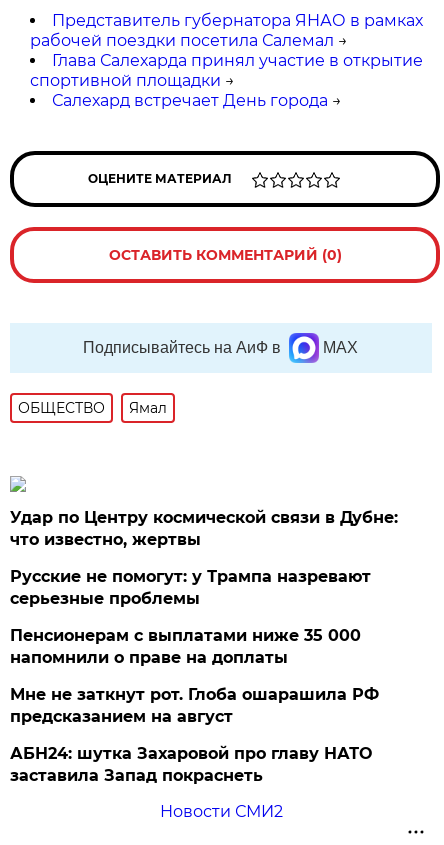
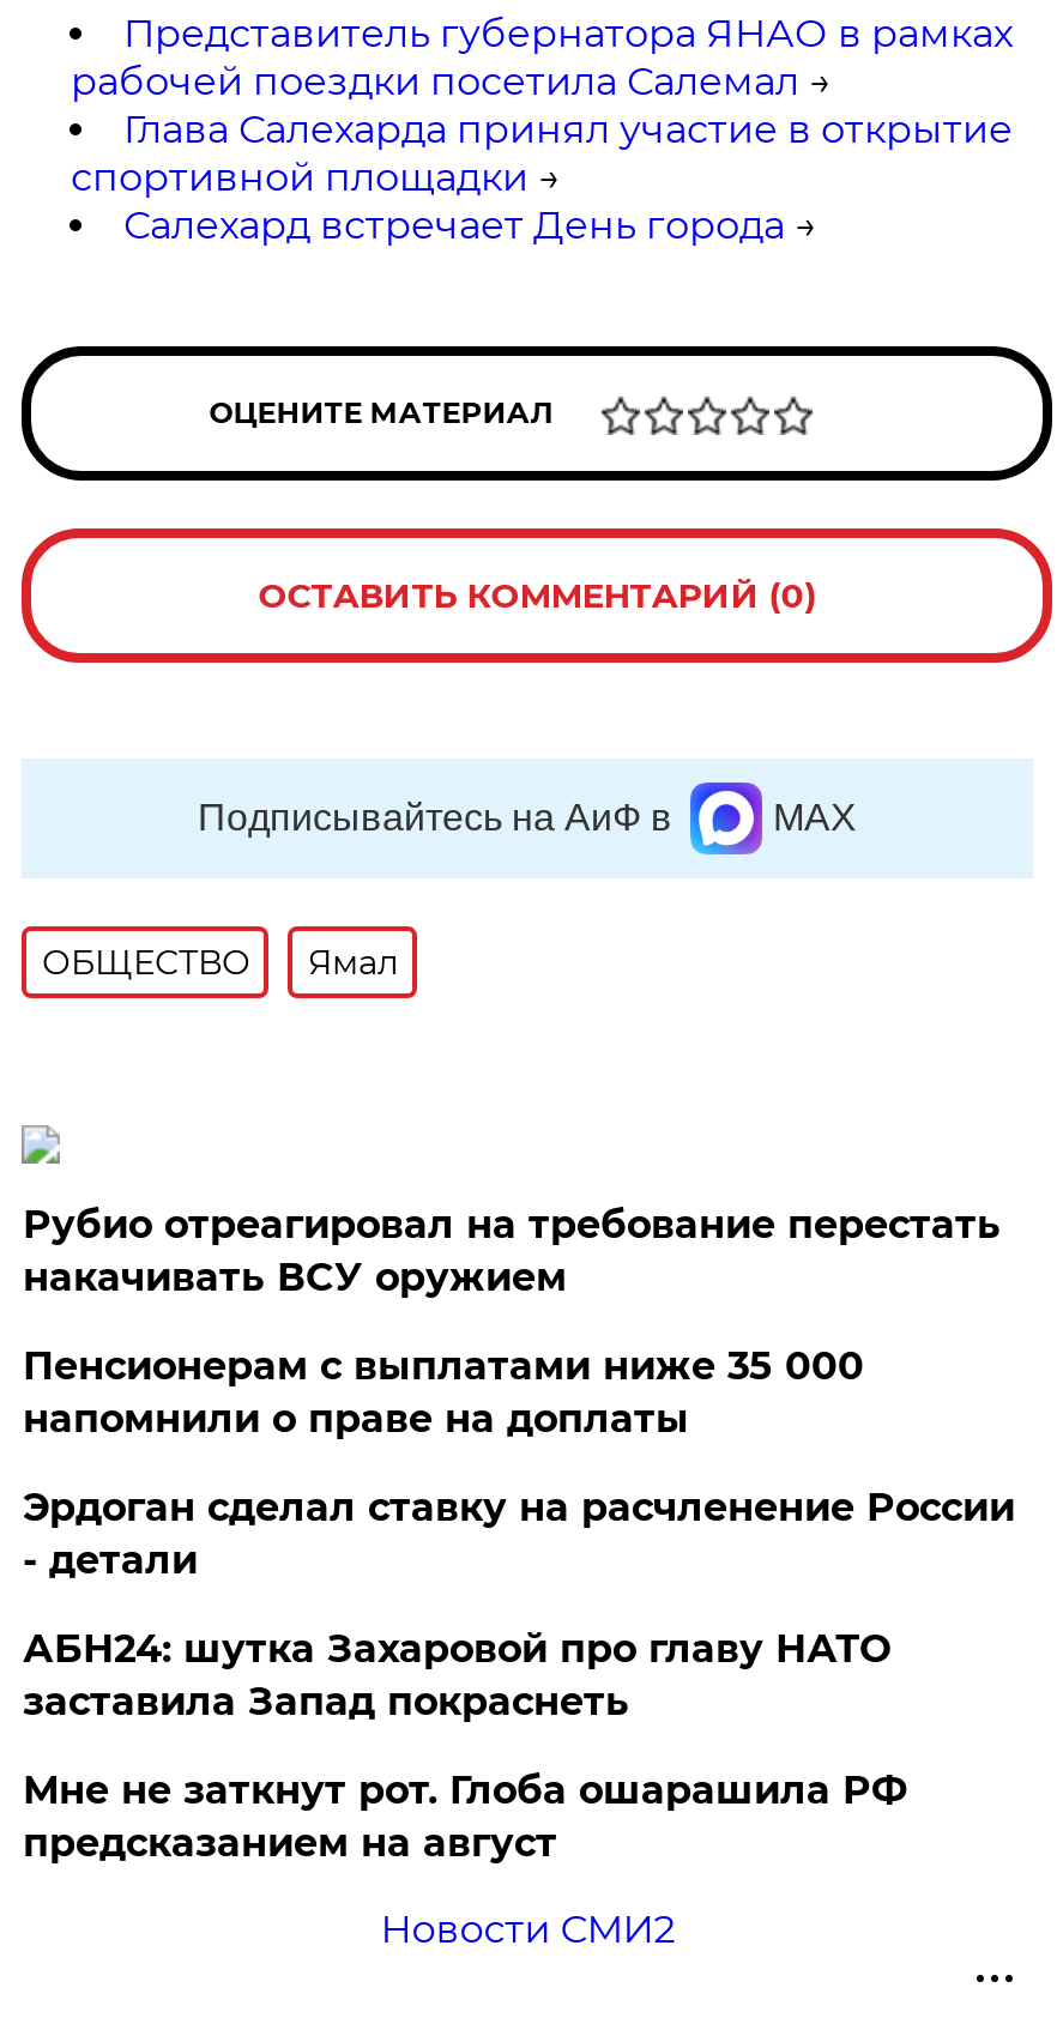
- Удар по Центру космической связи в Дубне:
- что известно, жертвы
- Русские не помогут: у Трампа назревают
- серьезные проблемы
+ Рубио отреагировал на требование перестать
+ накачивать ВСУ оружием

moved up: Пенсионерам с выплатами ниже 35 000 | напомнили о праве на доплаты

+ Эрдоган сделал ставку на расчленение России
+ - детали

moved down: Мне не заткнут рот. Глоба ошарашила РФ | предсказанием на август

moved up: АБН24: шутка Захаровой про главу НАТО | заставила Запад покраснеть
